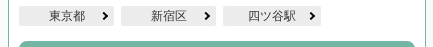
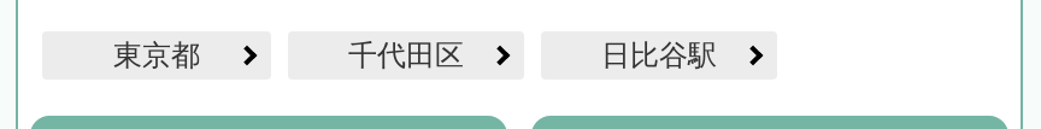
- 新宿区
- 四ツ谷駅
+ 千代田区
+ 日比谷駅
